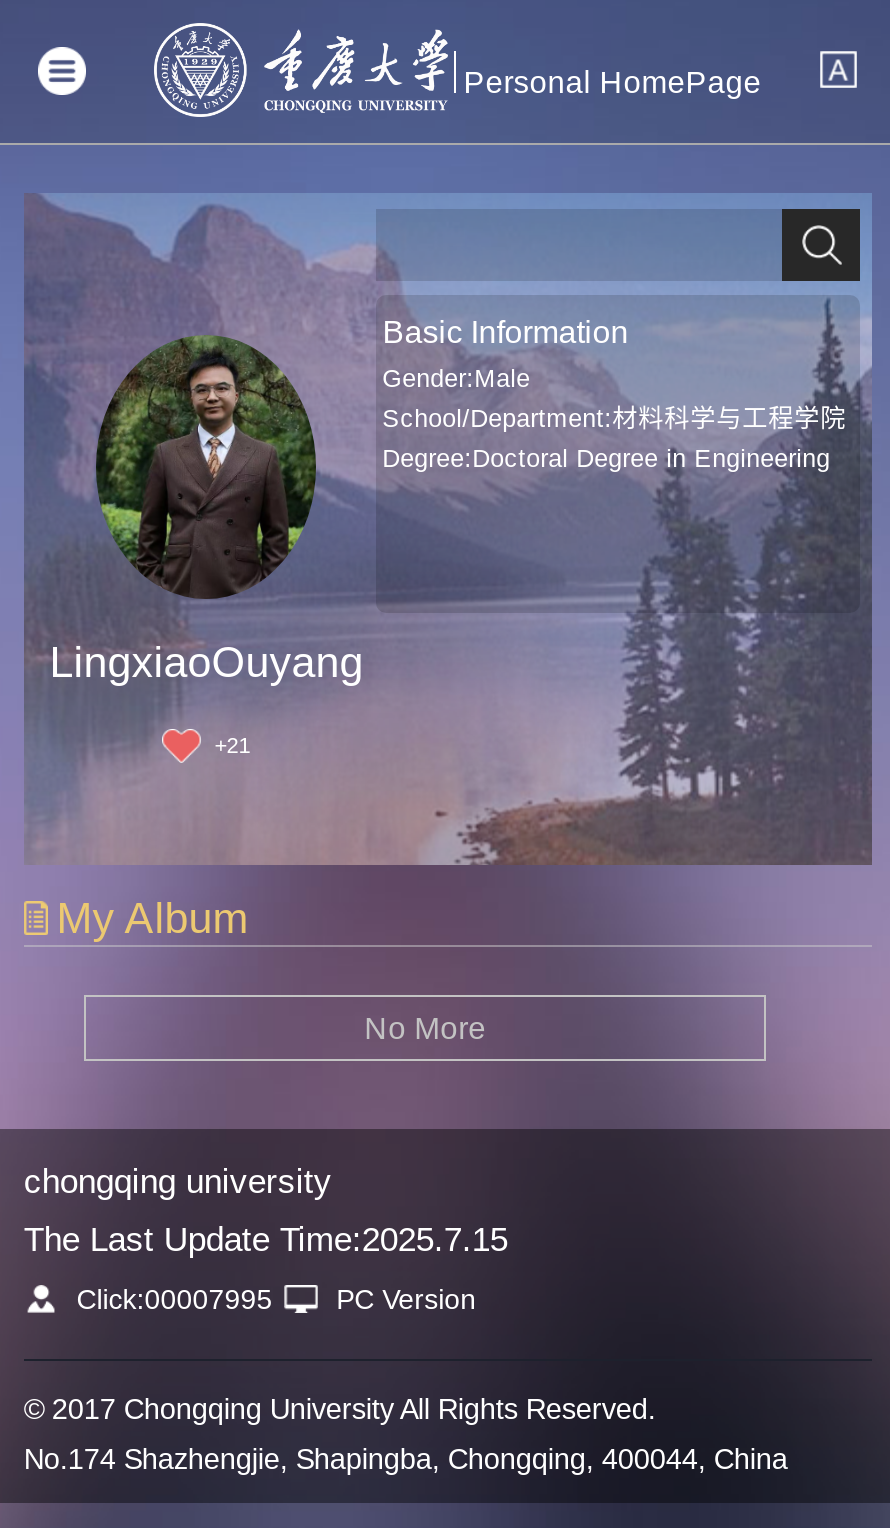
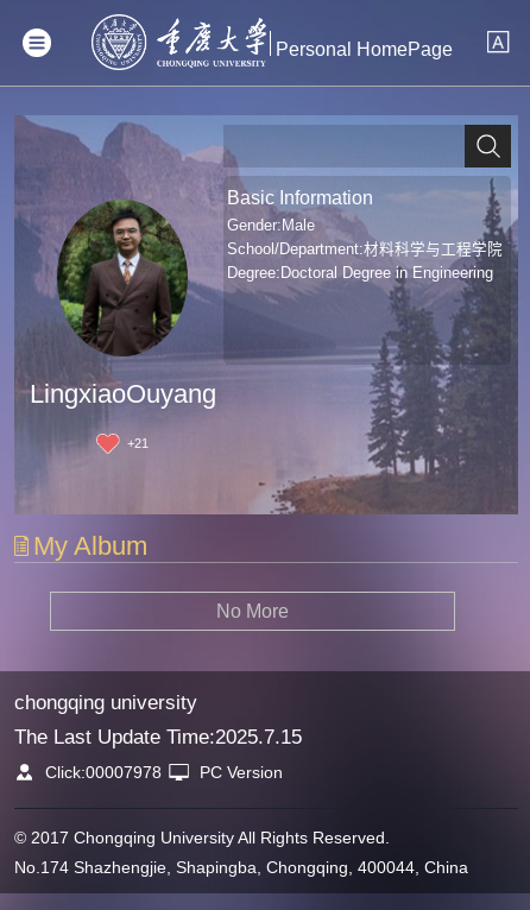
- Click:00007995 PC Version
+ Click:00007978 PC Version
